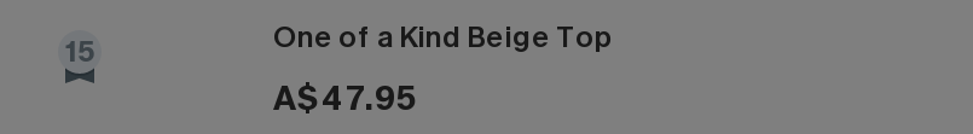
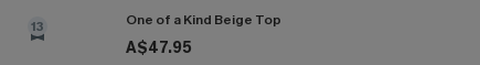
- 15
+ 13
